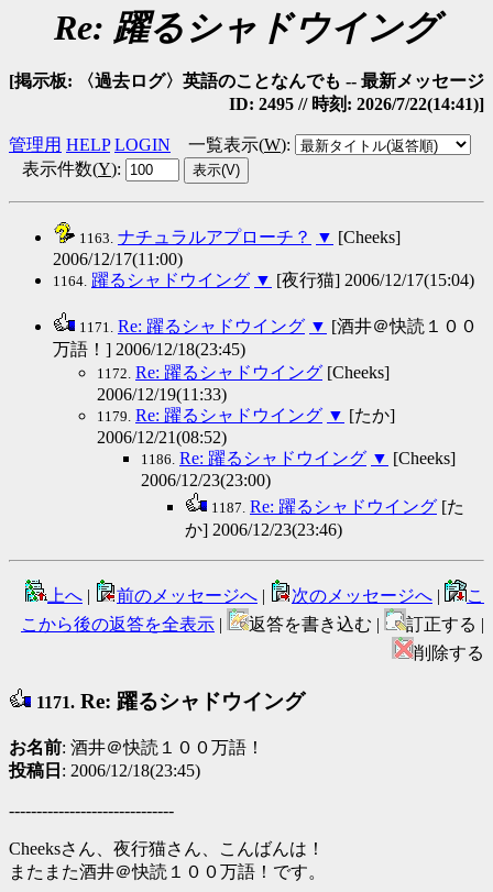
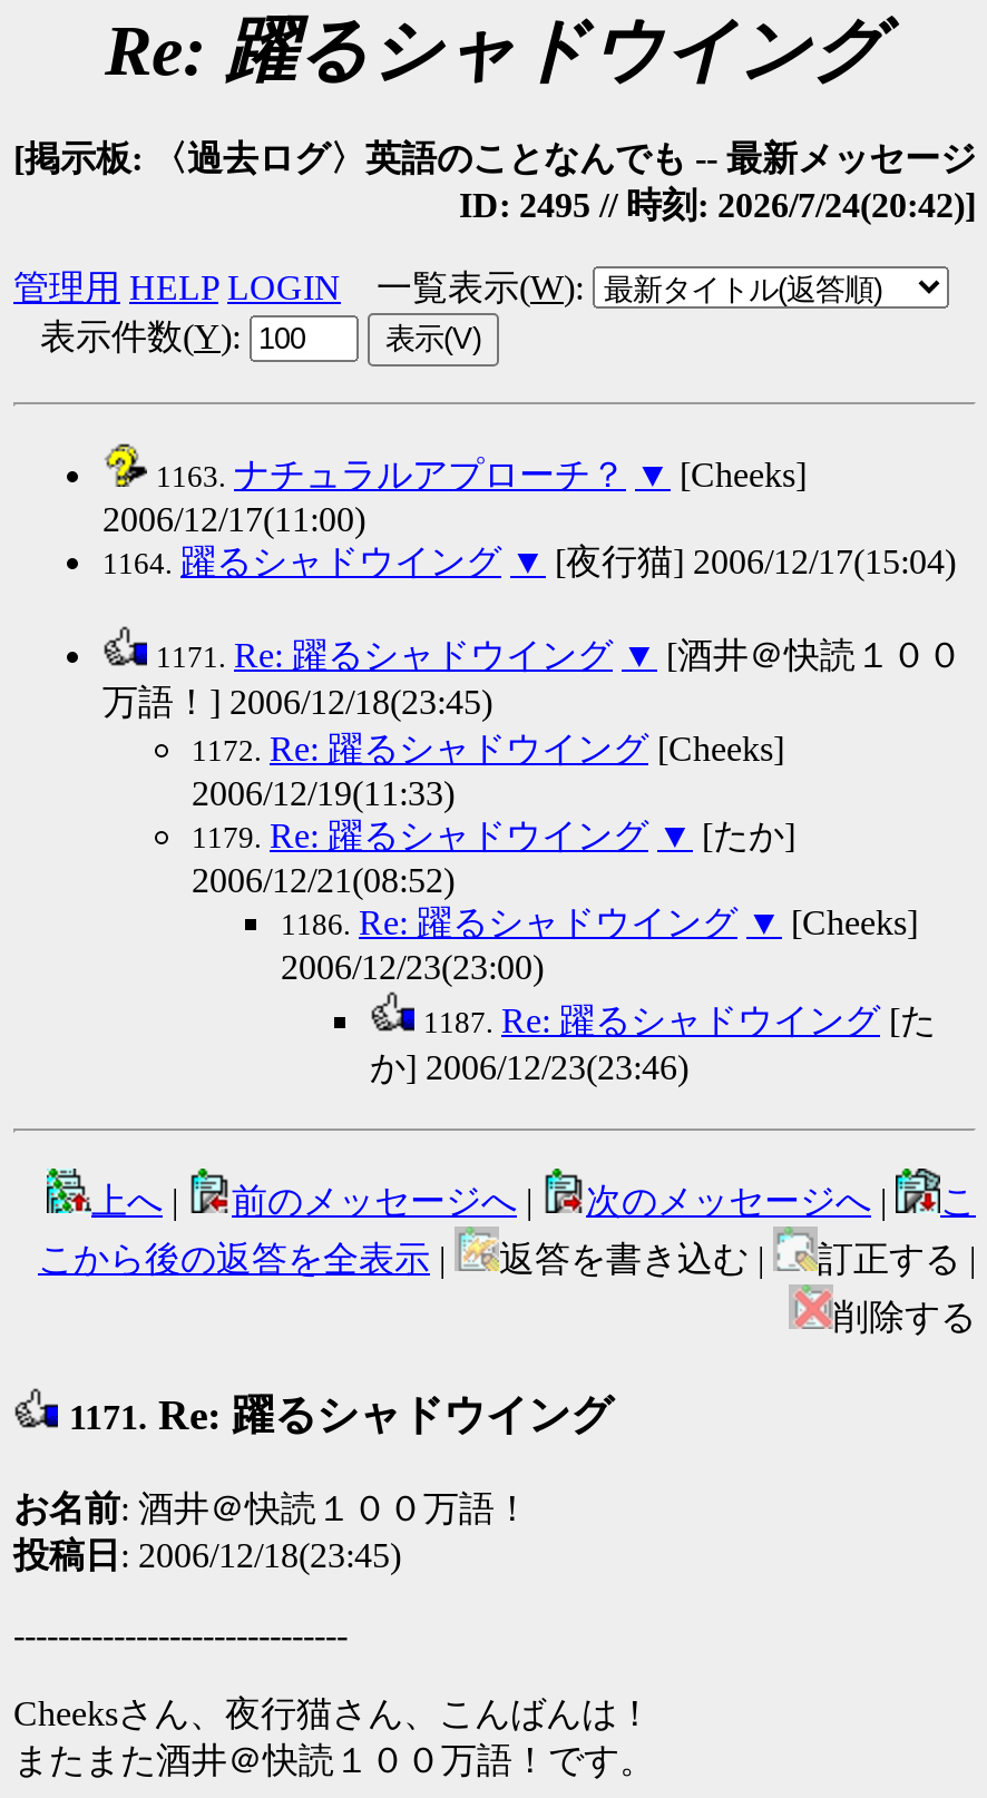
- ID: 2495 // 時刻: 2026/7/22(14:41)]
+ ID: 2495 // 時刻: 2026/7/24(20:42)]
